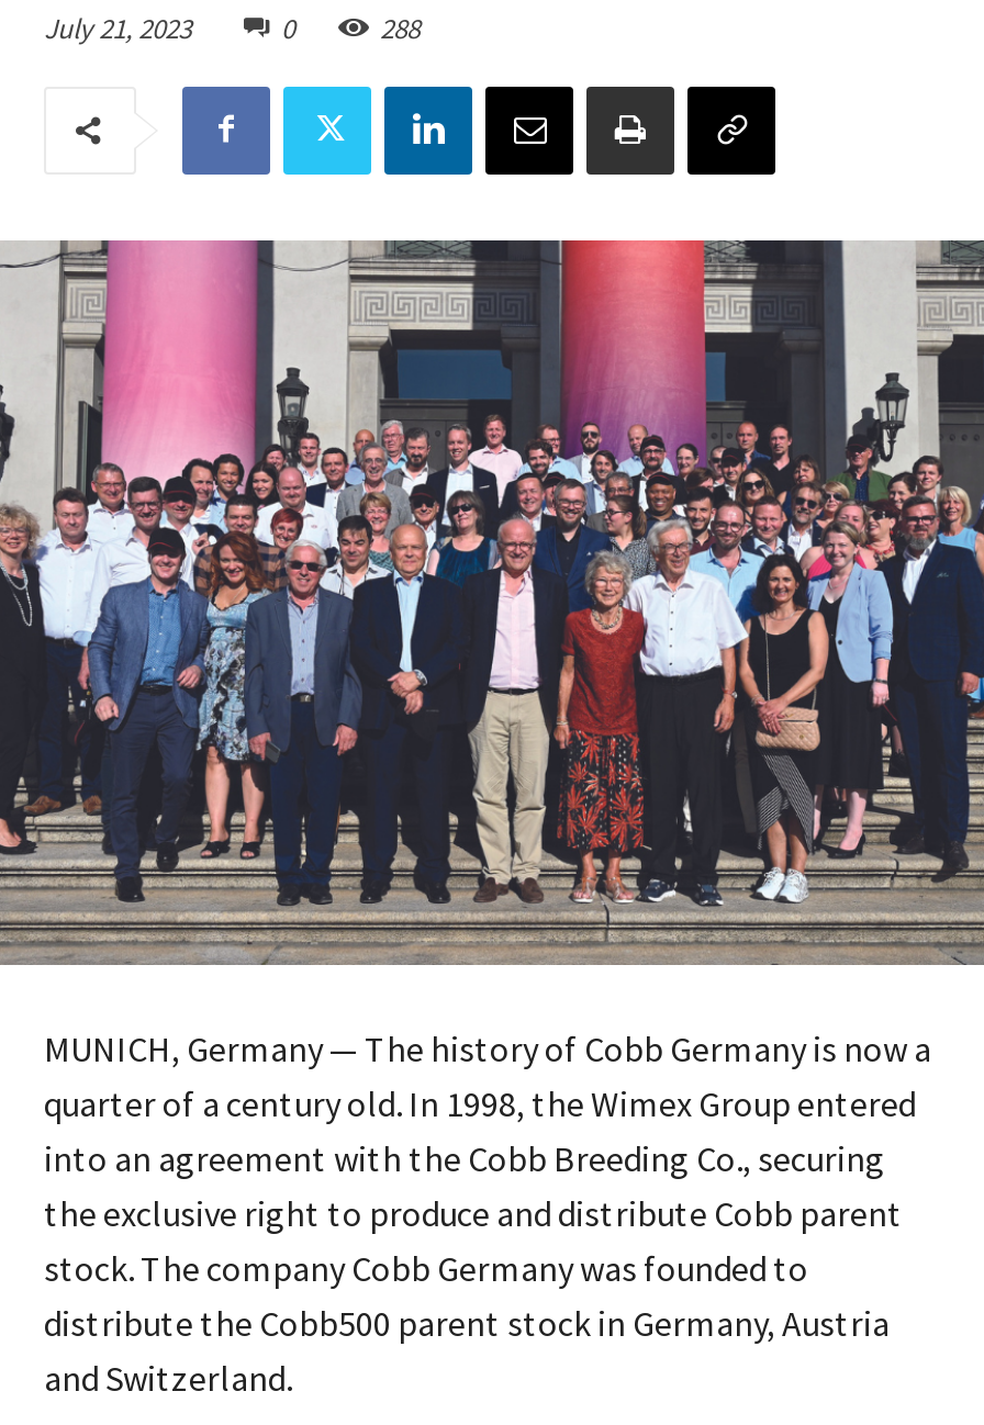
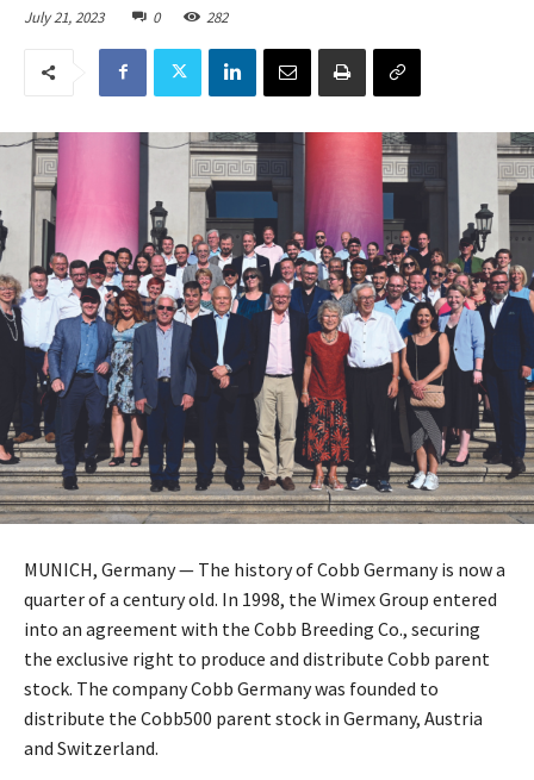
- 288
+ 282
